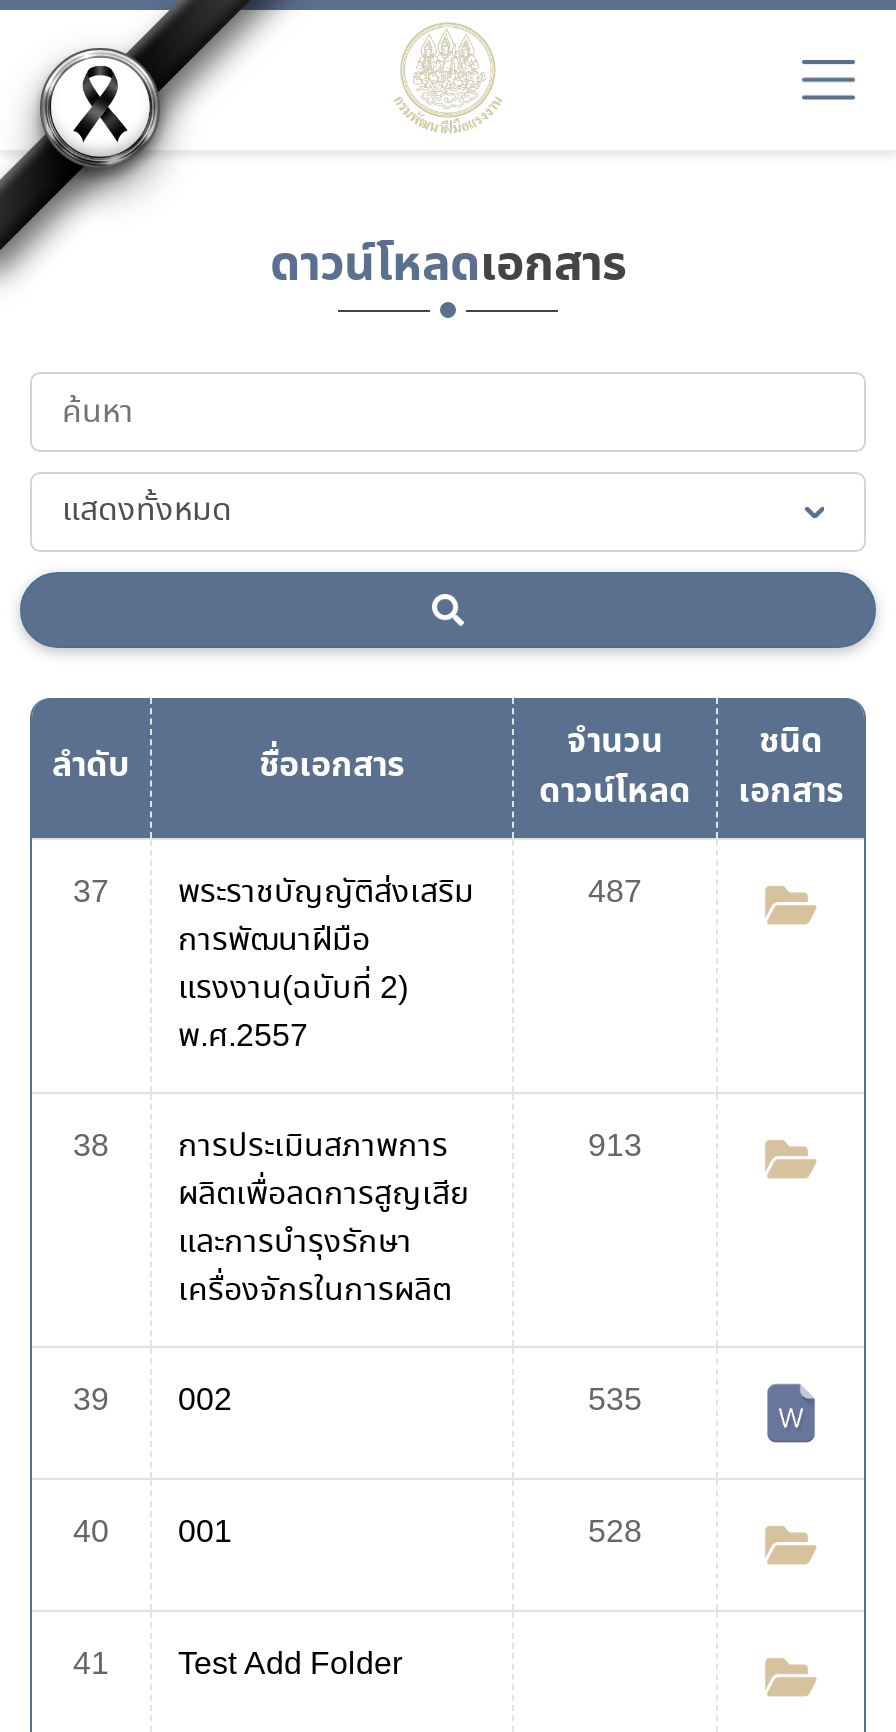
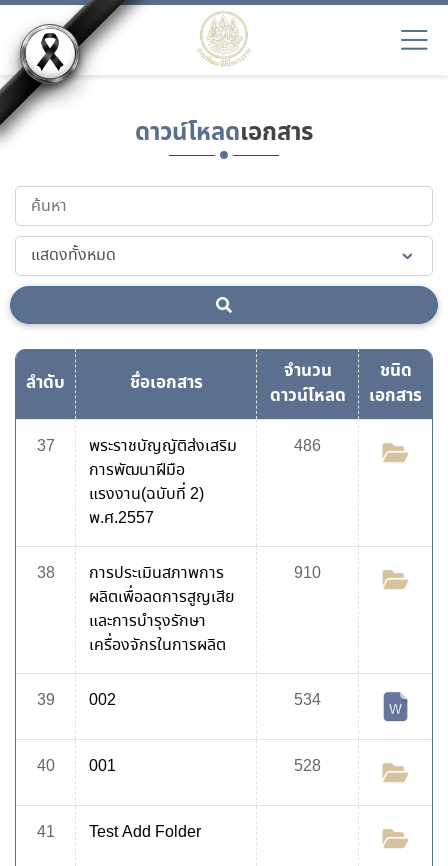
- 487
+ 486

- 913
+ 910

- 535
+ 534
